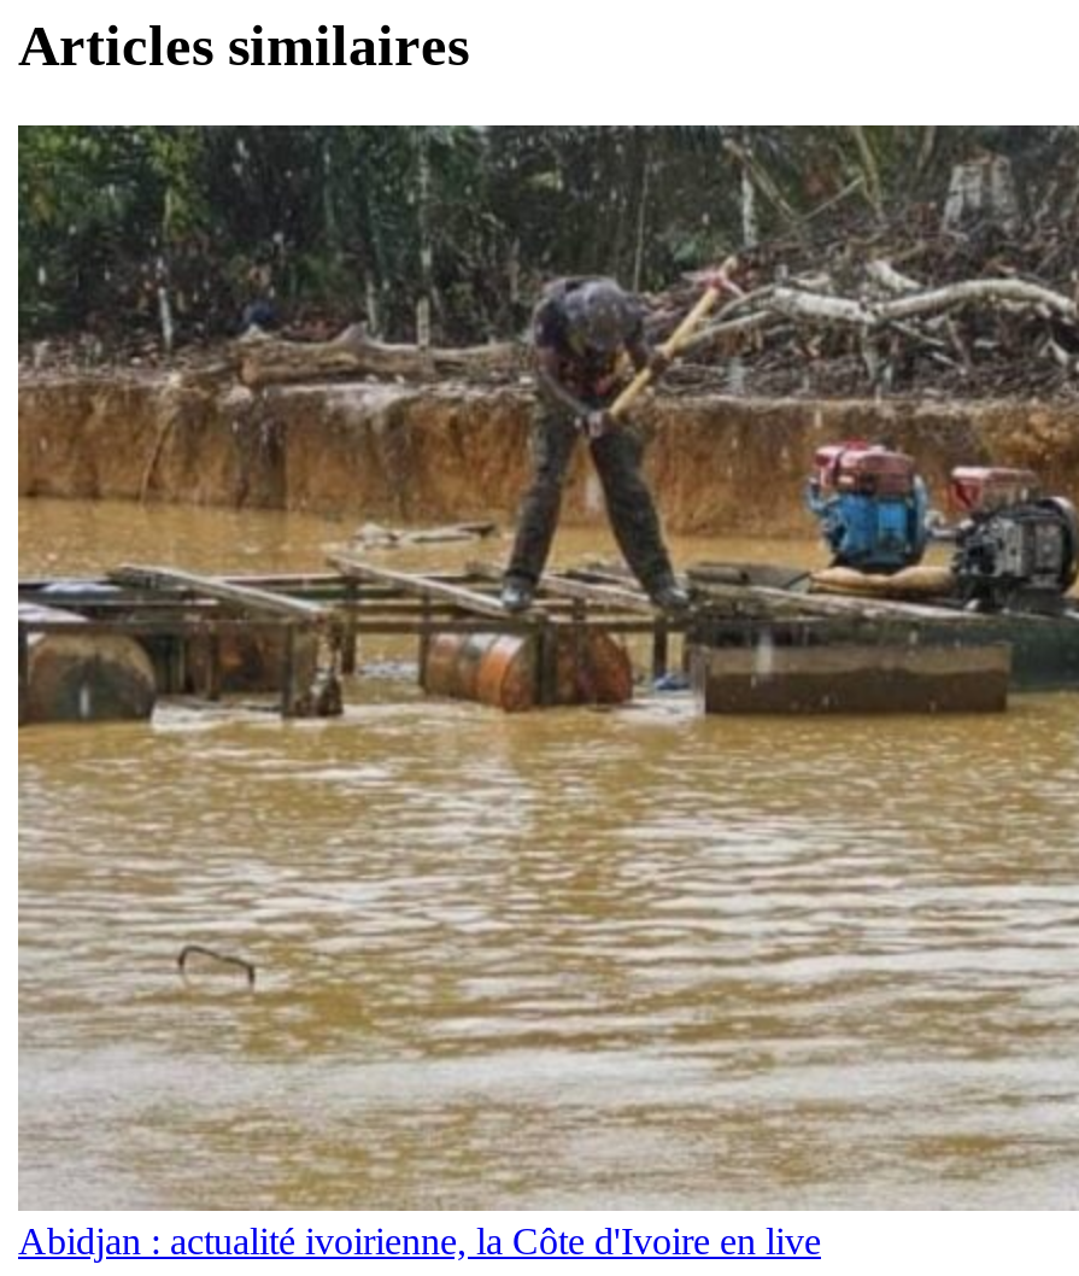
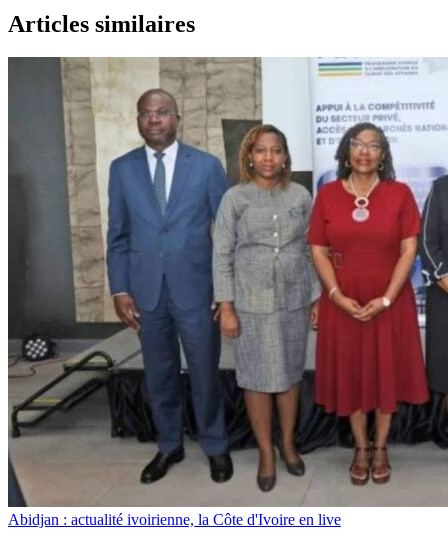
- [image]
+ [image]
